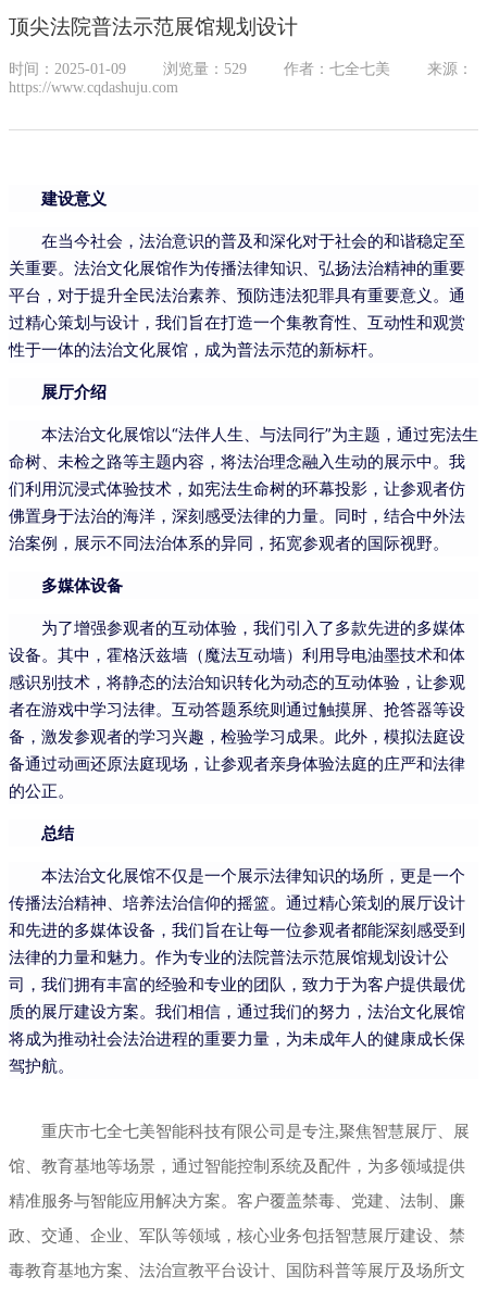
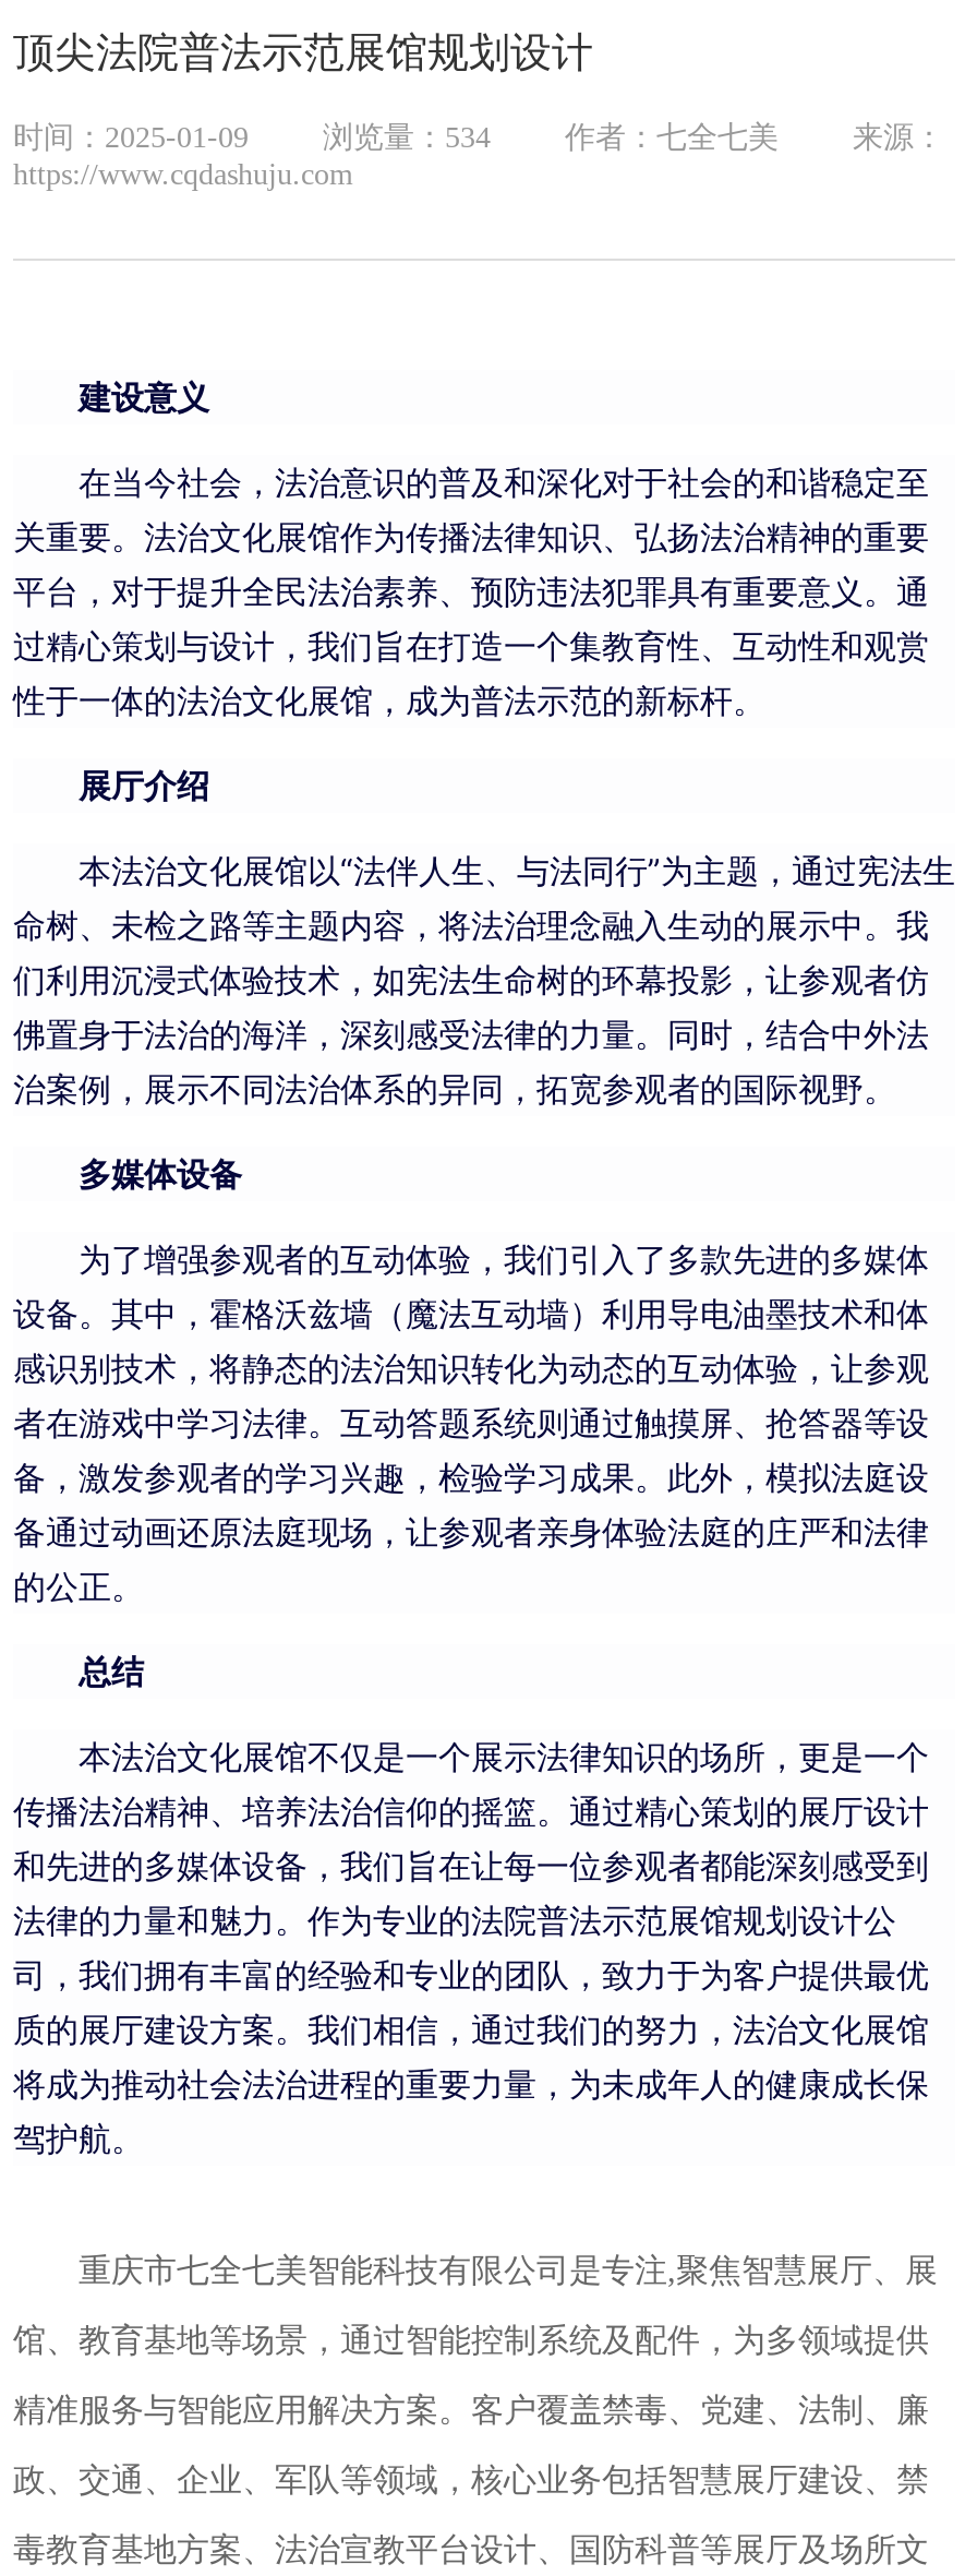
- 浏览量：529
+ 浏览量：534
